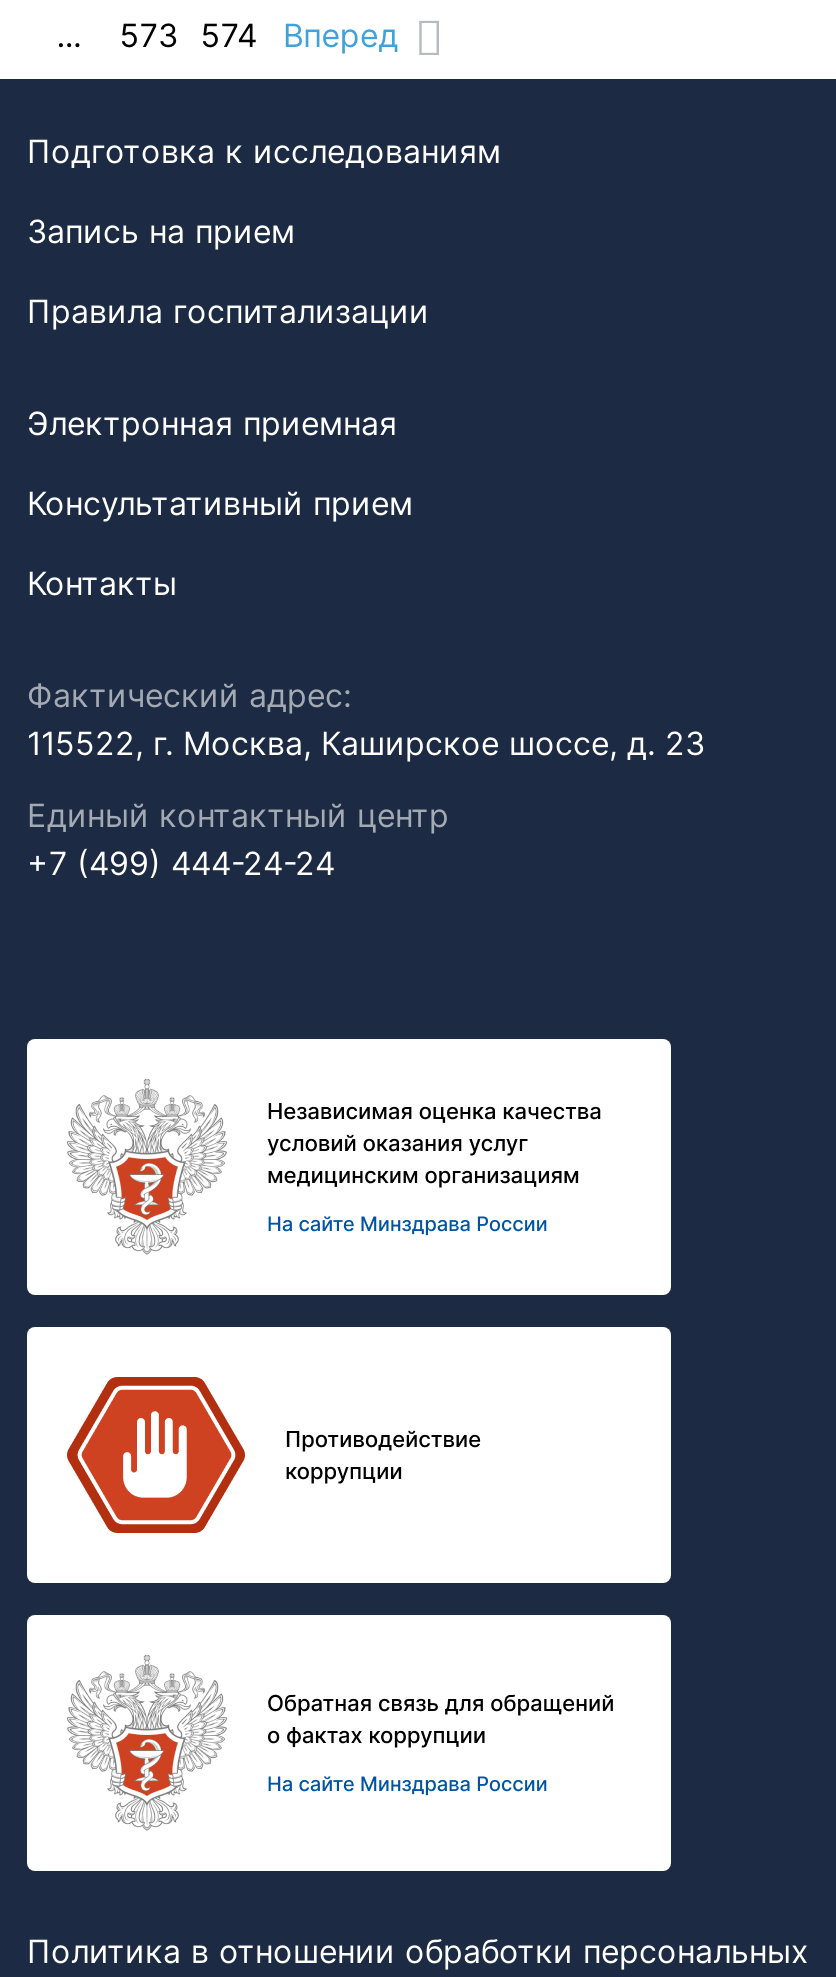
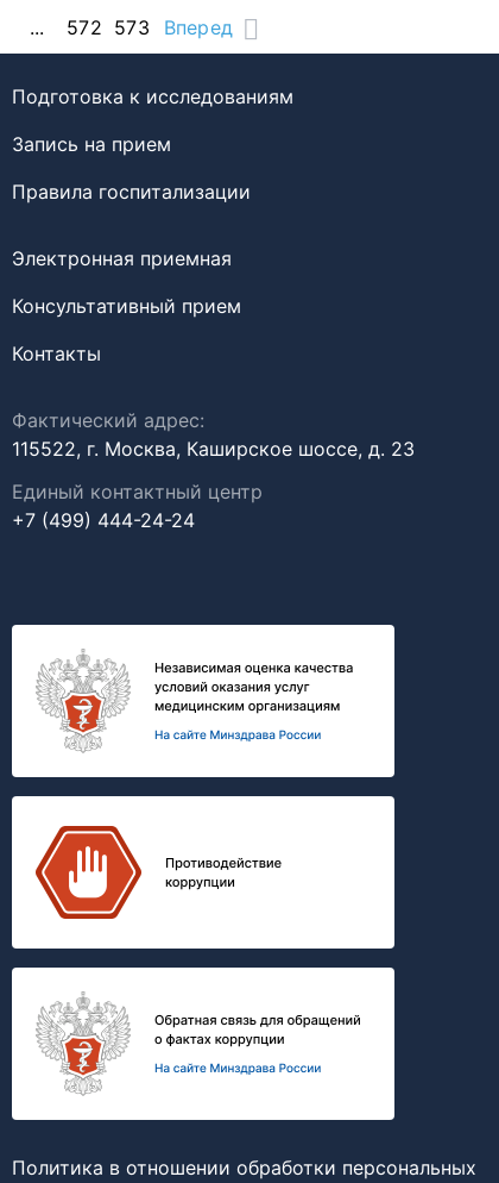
- 573 574
+ 572 573
